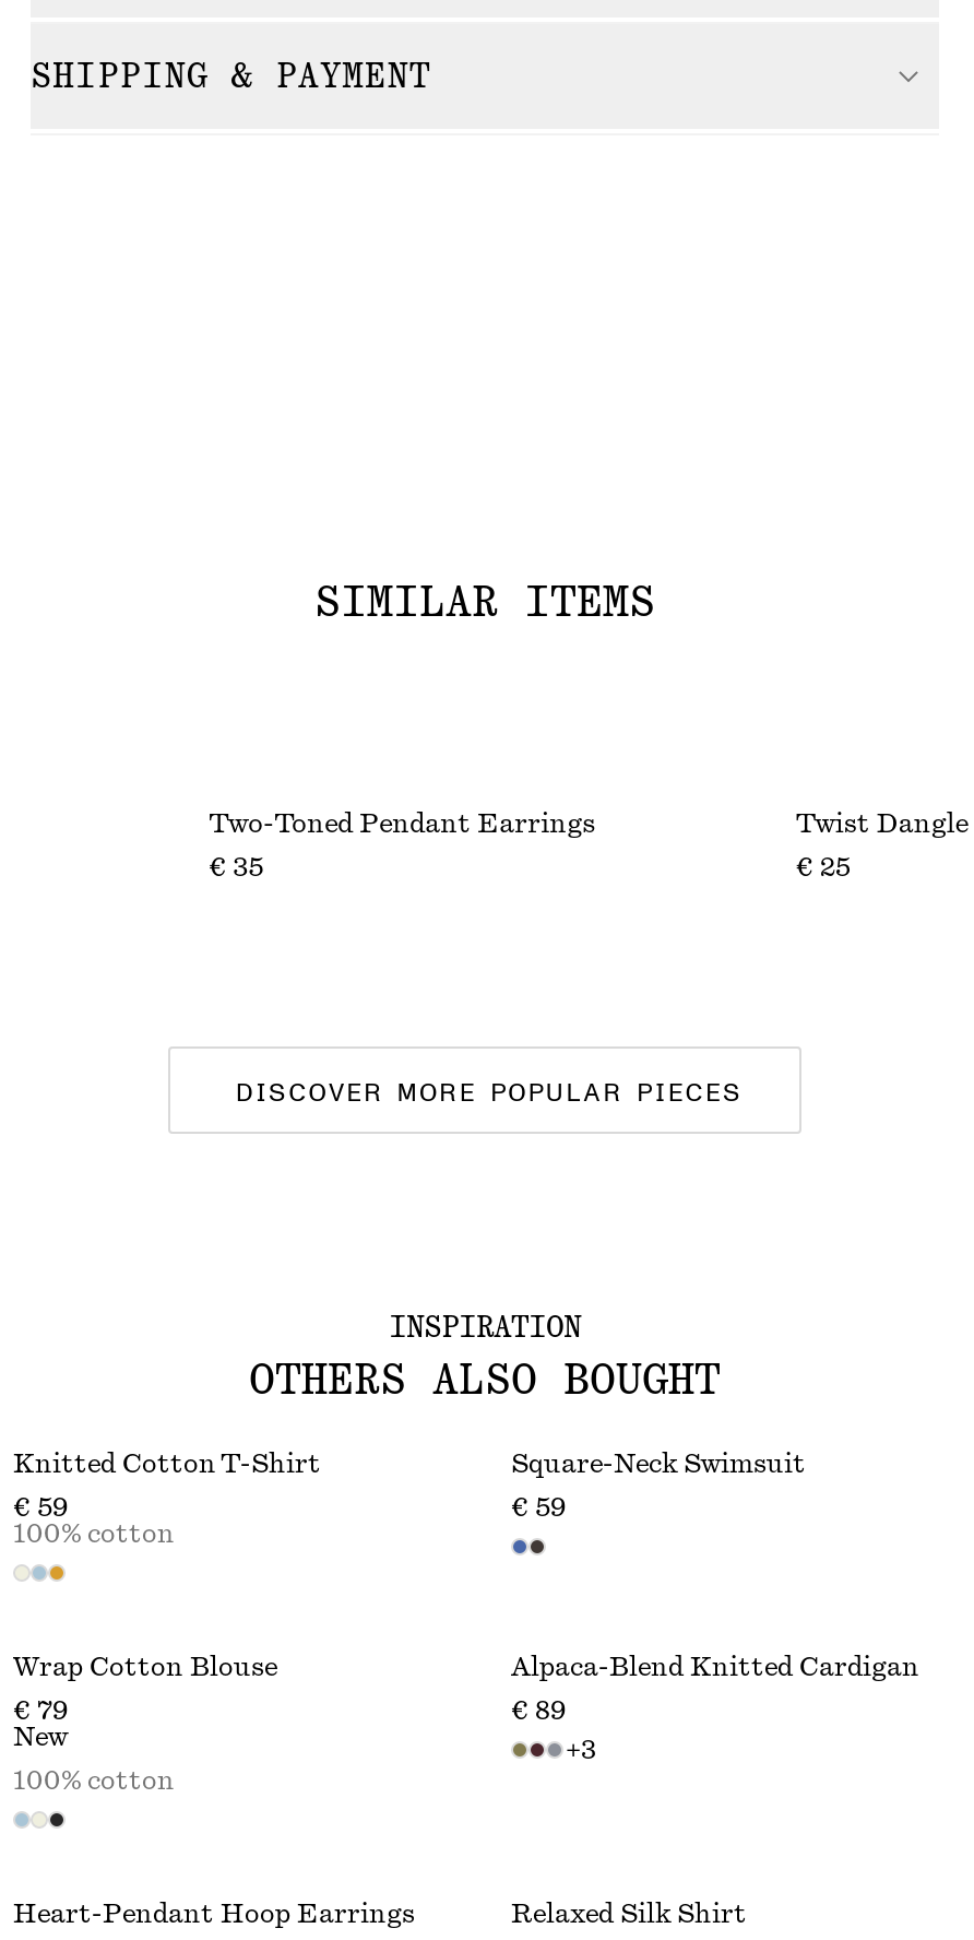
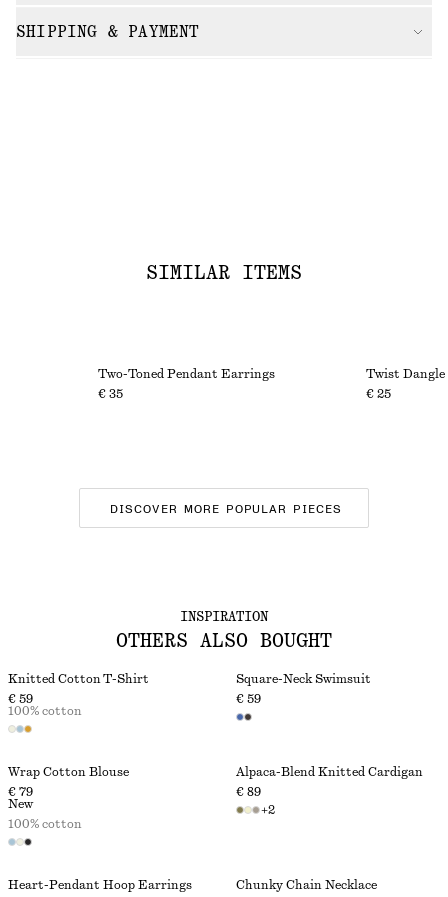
- +3
+ +2

- Relaxed Silk Shirt
+ Chunky Chain Necklace
